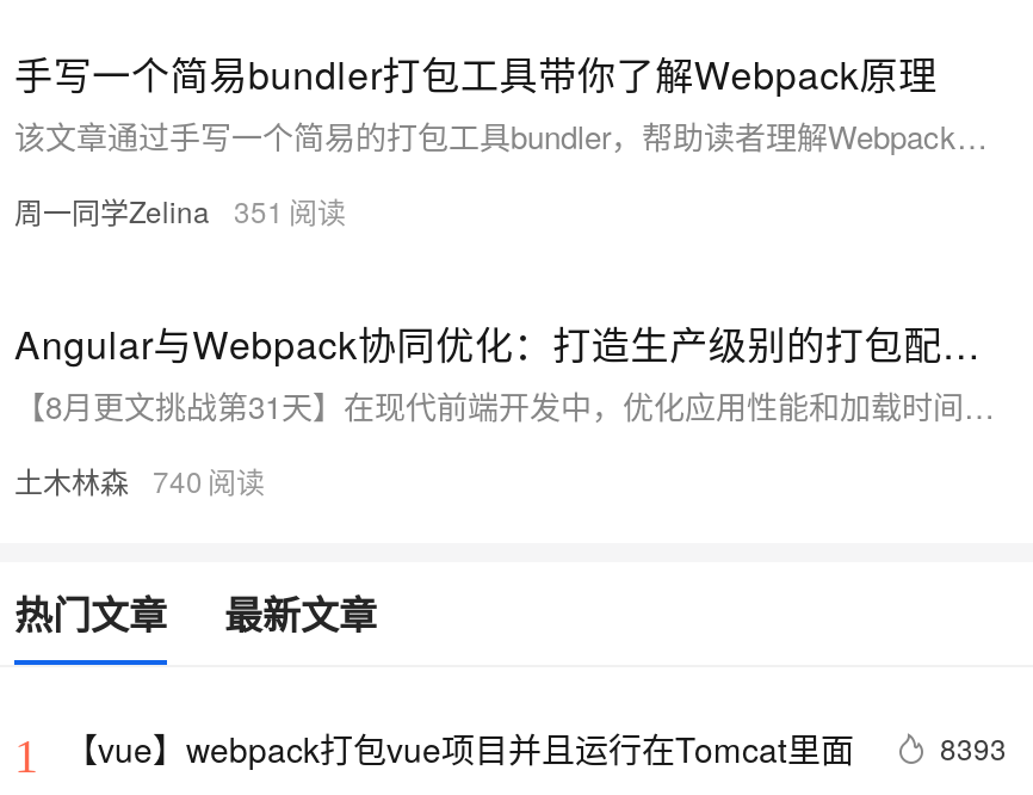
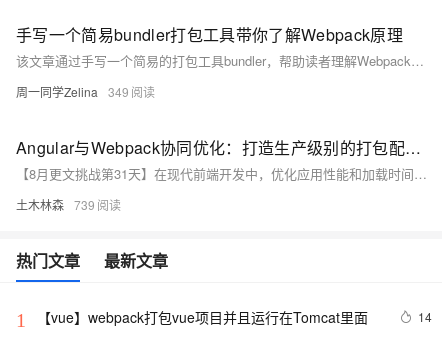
- 周一同学Zelina 351
+ 周一同学Zelina 349

- 土木林森 740
+ 土木林森 739

- 8393
+ 14
